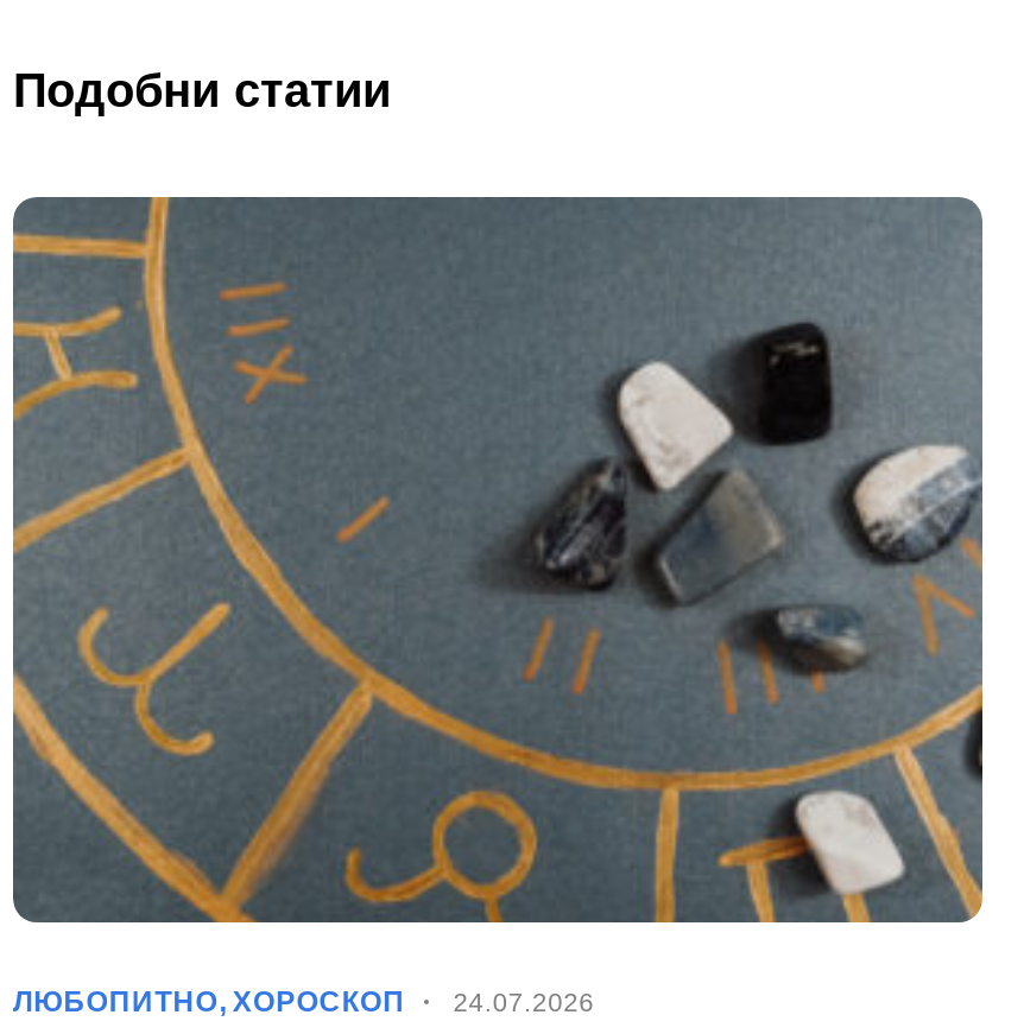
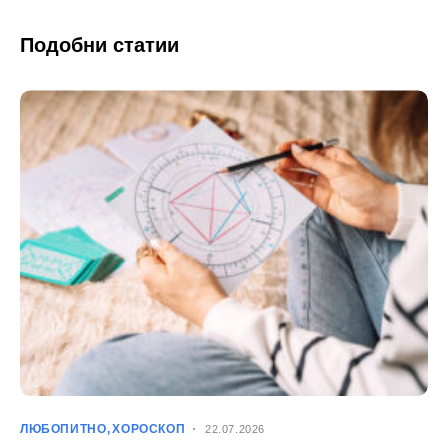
- [image]
- ЛЮБОПИТНО ХОРОСКОП 24.07.2026
+ [image]
+ ЛЮБОПИТНО ХОРОСКОП 22.07.2026
